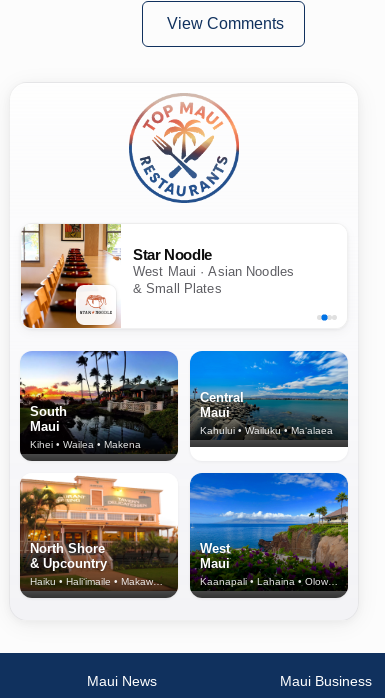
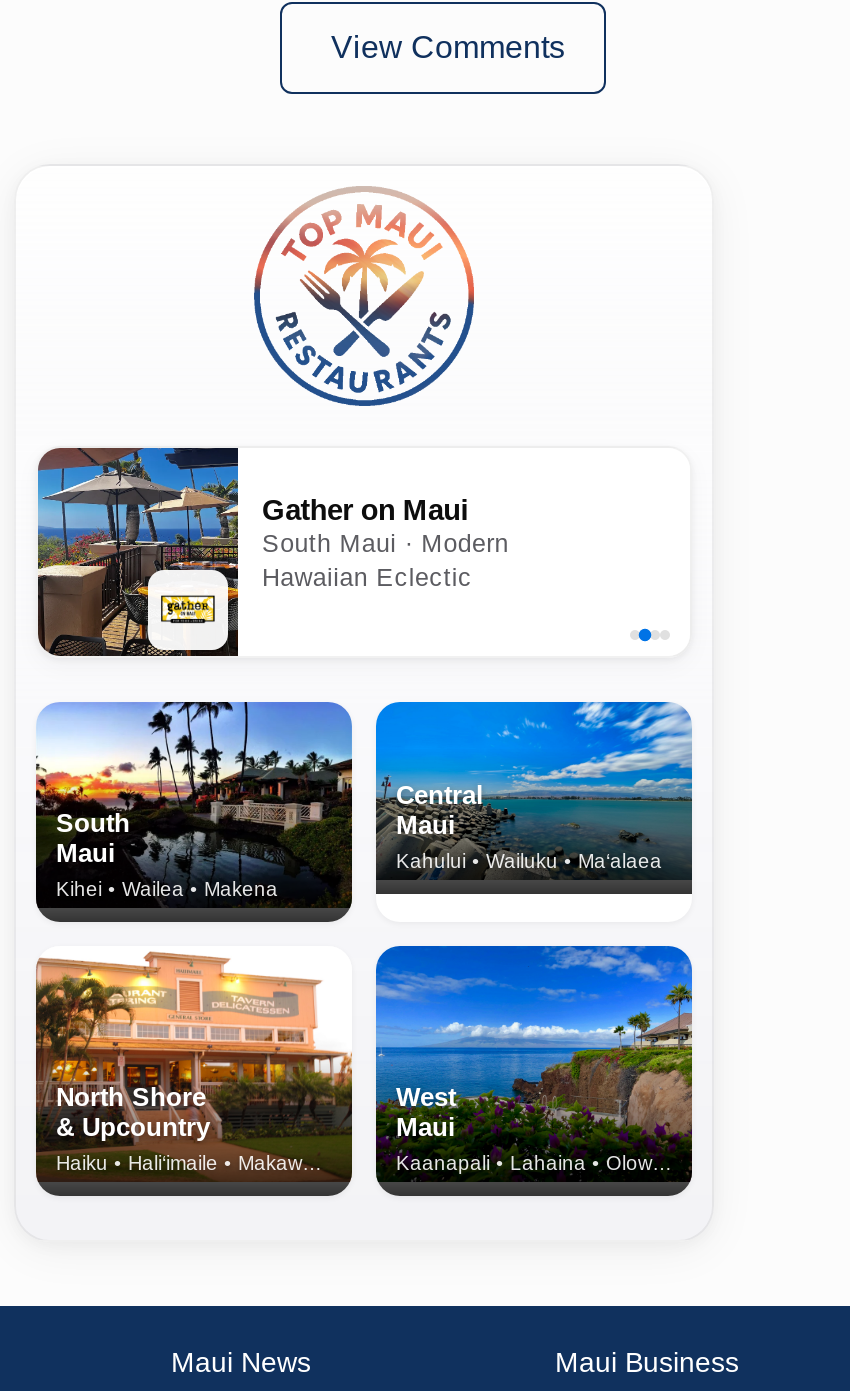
- [image]
- Star Noodle
- West Maui · Asian Noodles
- & Small Plates
+ [image]
+ Gather on Maui
+ South Maui · Modern
+ Hawaiian Eclectic
